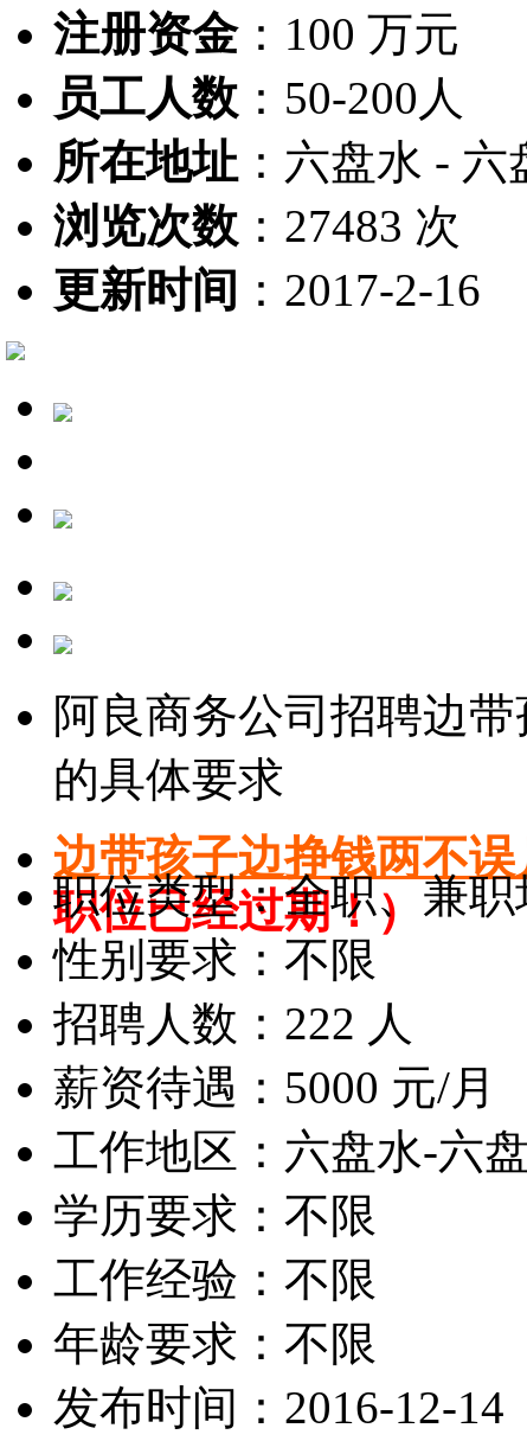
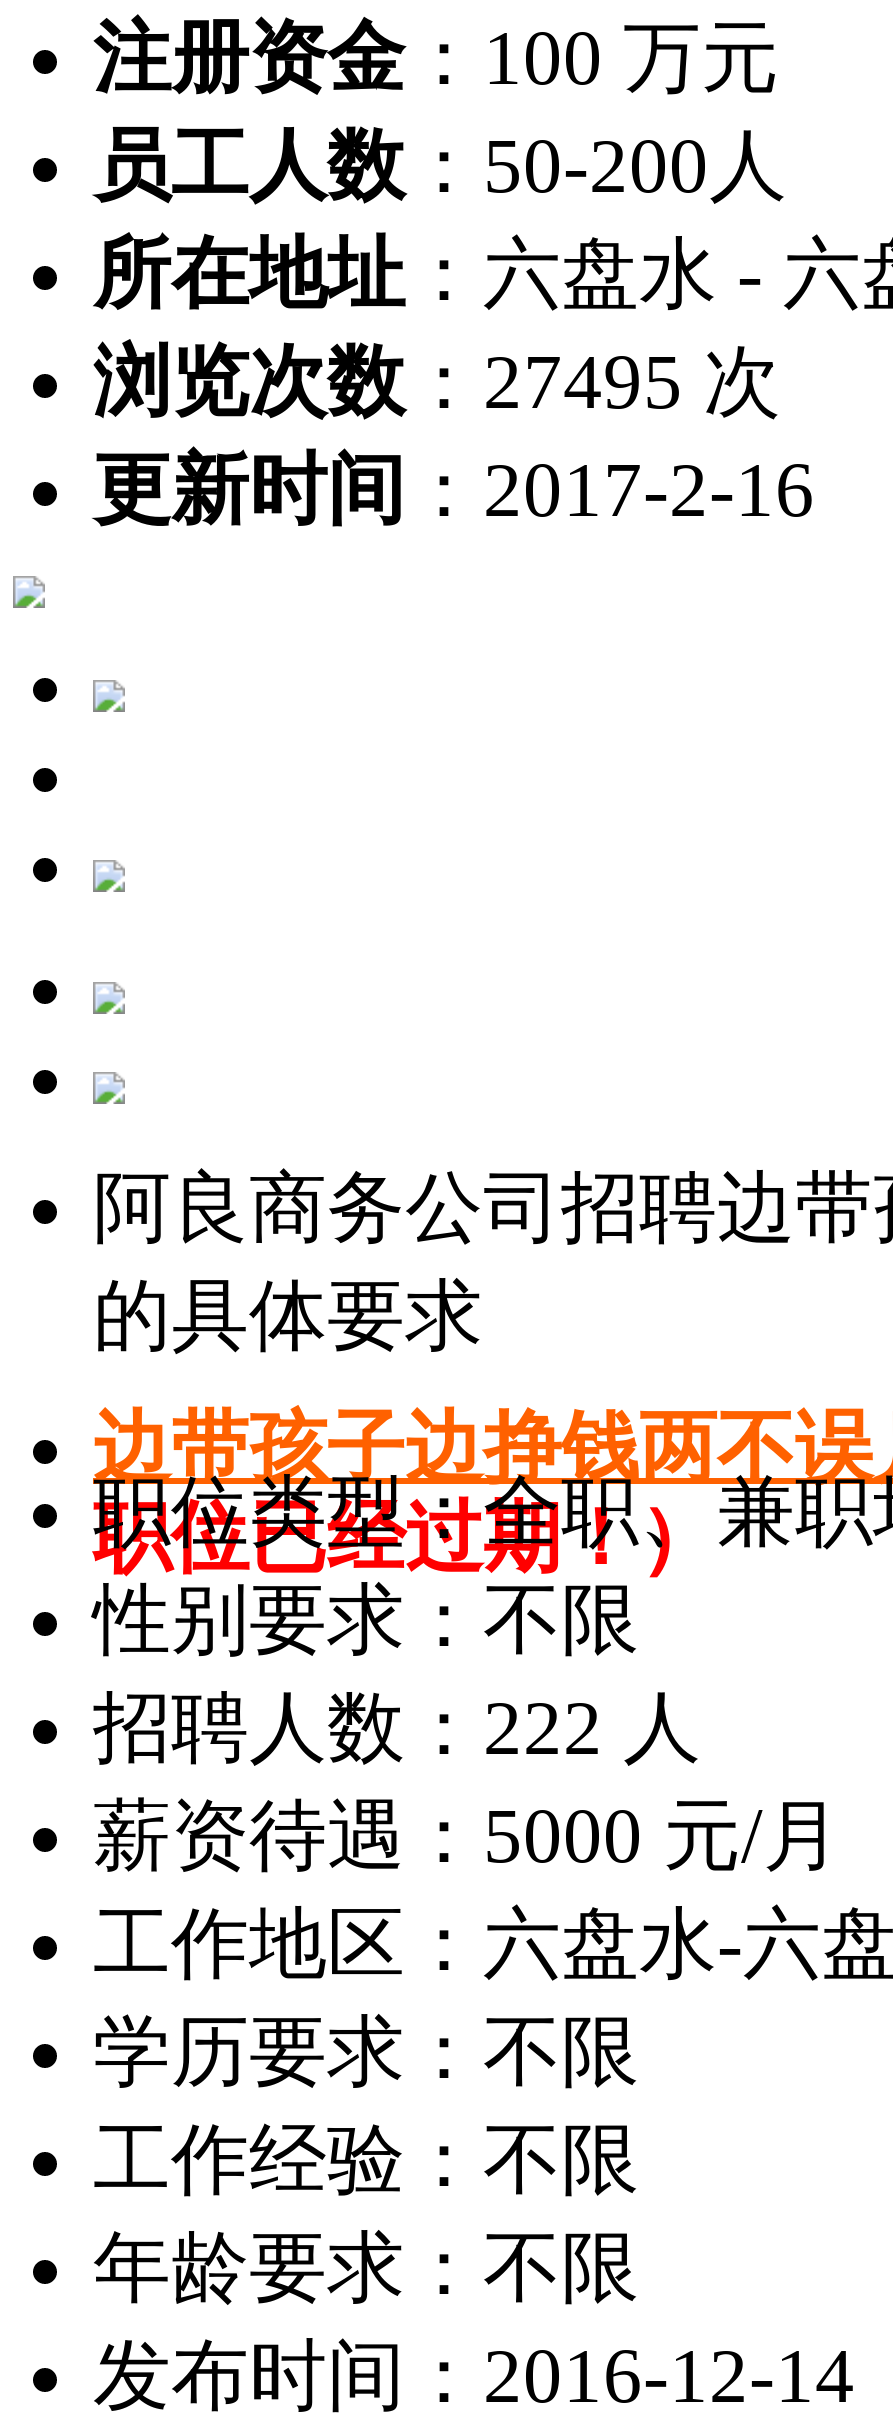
- 浏览次数：27483 次
+ 浏览次数：27495 次
